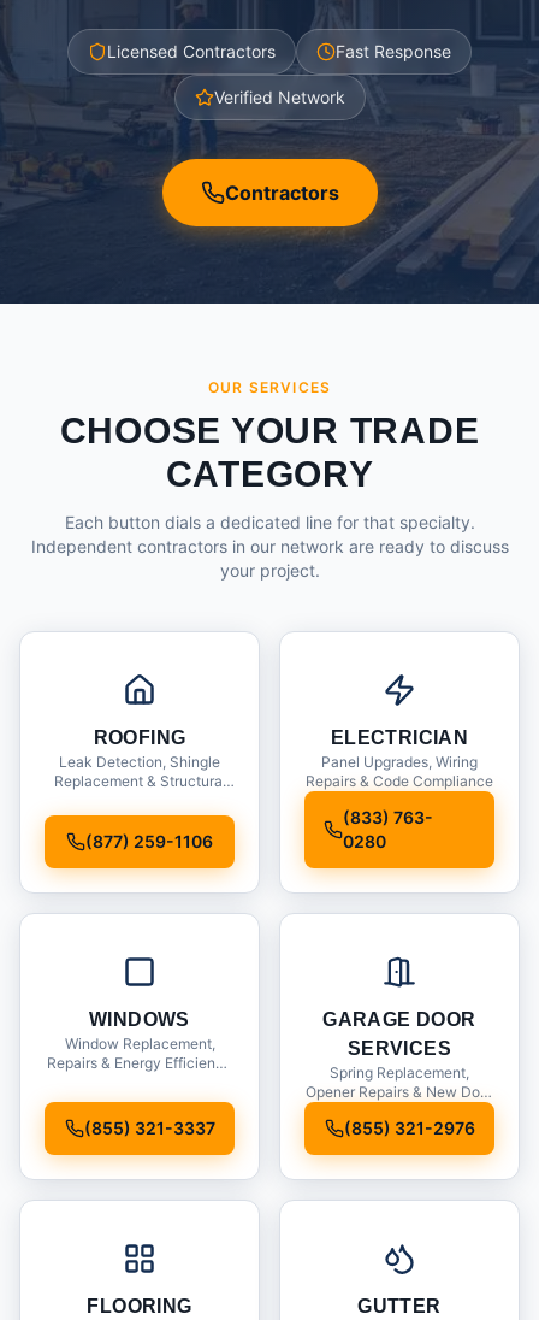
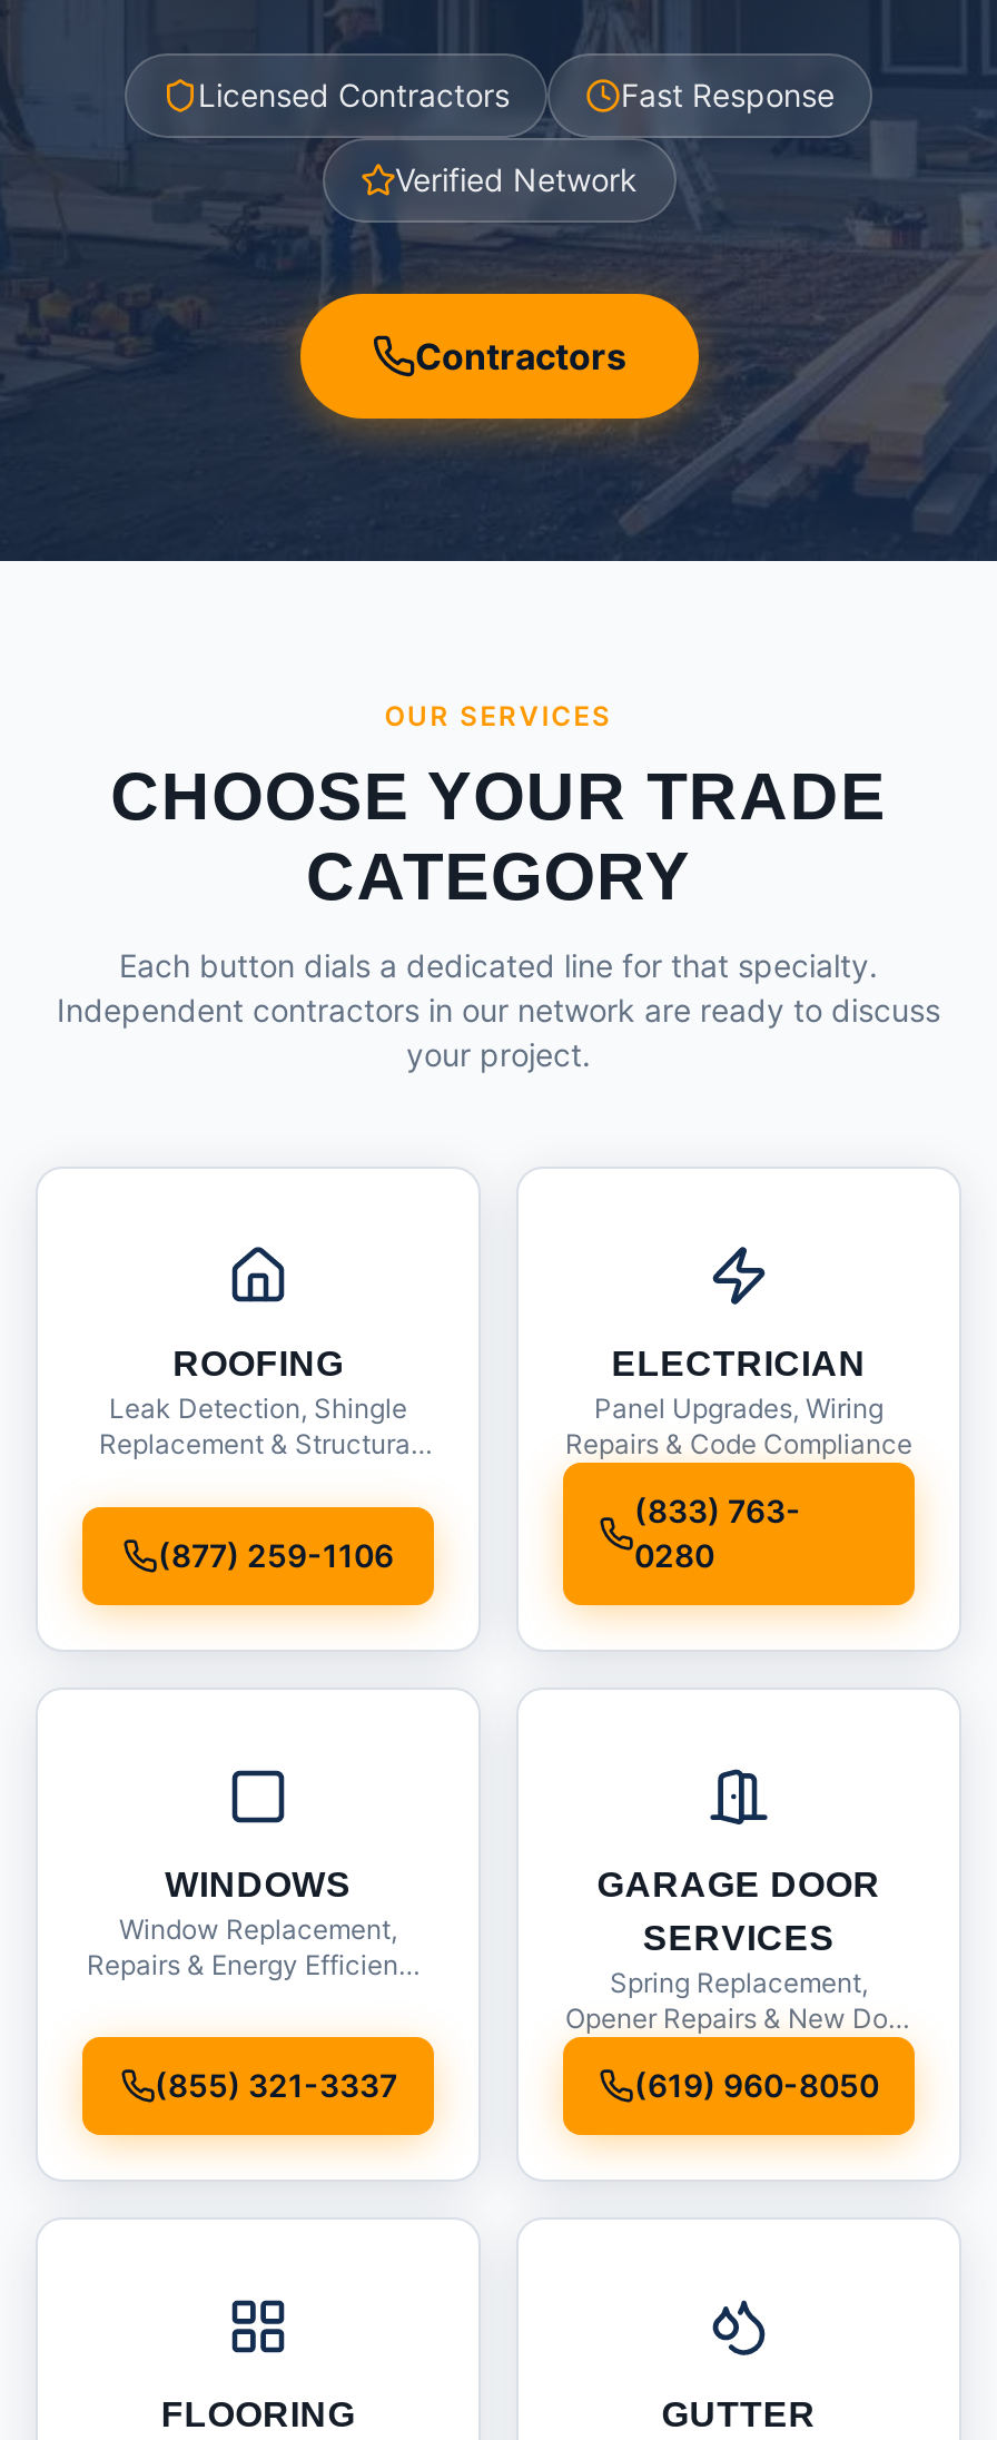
- (855) 321-2976
+ (619) 960-8050
